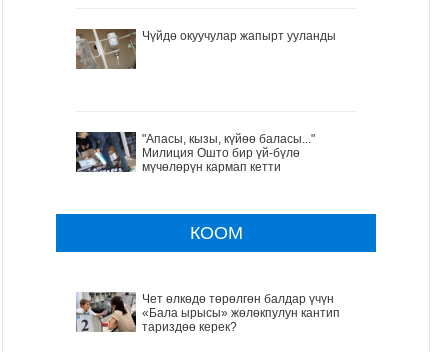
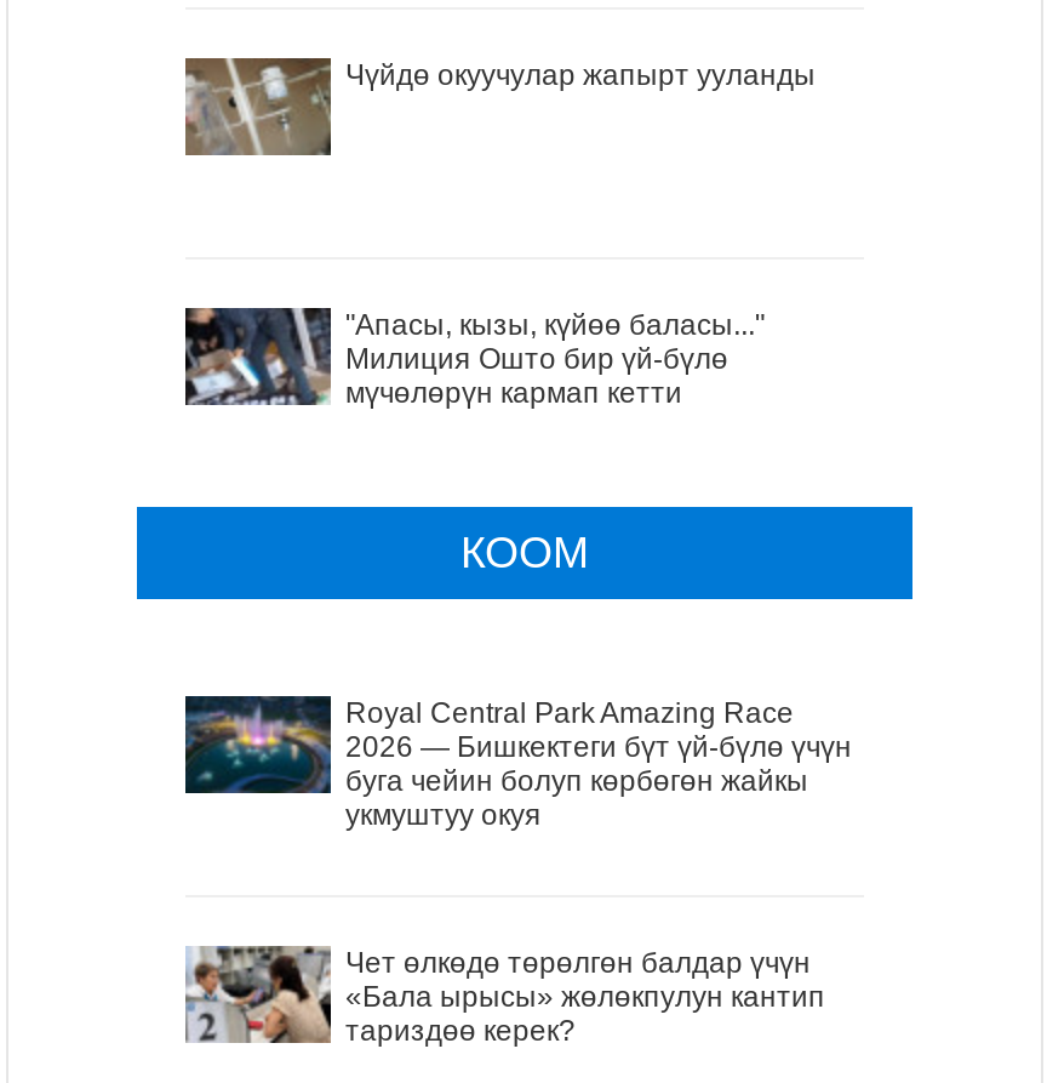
+ [image]
+ Royal Central Park Amazing Race
+ 2026 — Бишкектеги бүт үй-бүлө үчүн
+ буга чейин болуп көрбөгөн жайкы
+ укмуштуу окуя
